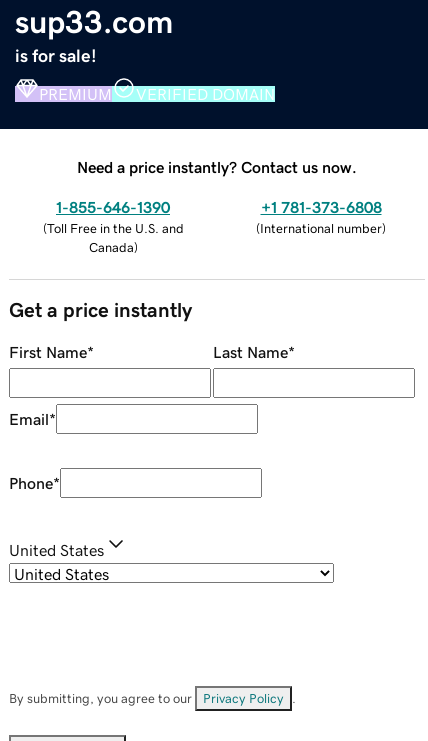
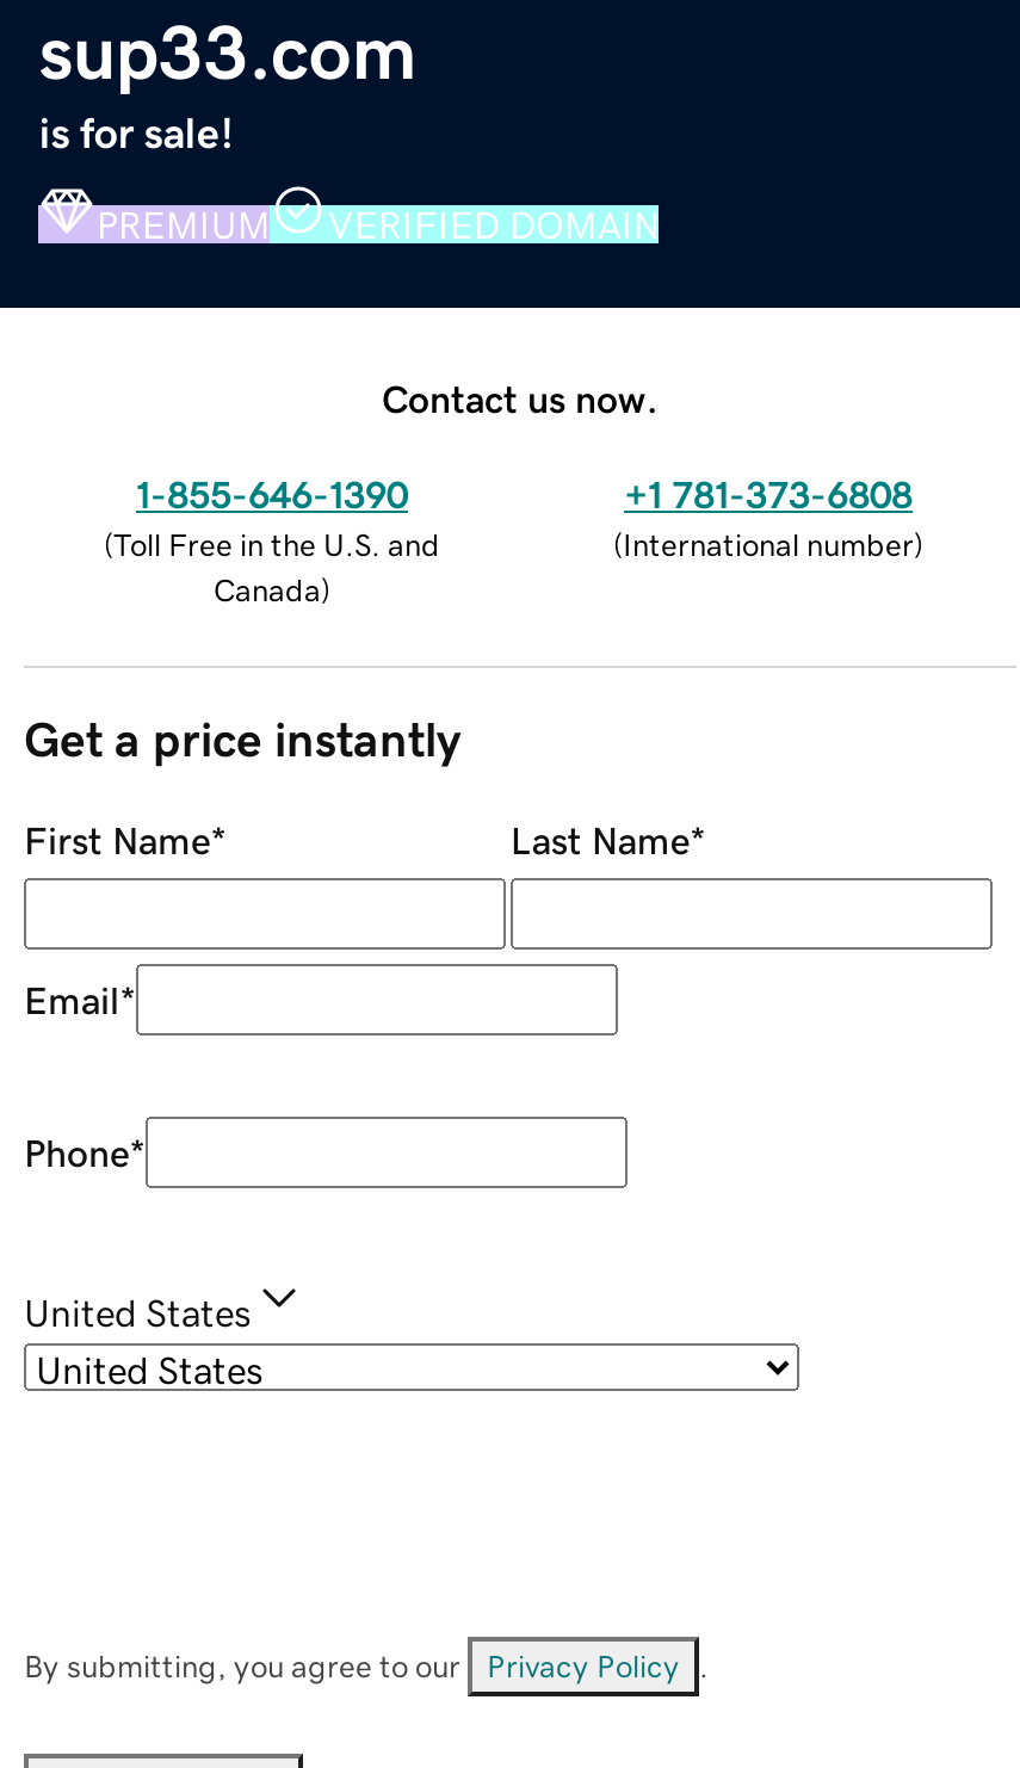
- Need a price instantly? Contact us now.
+ Contact us now.
